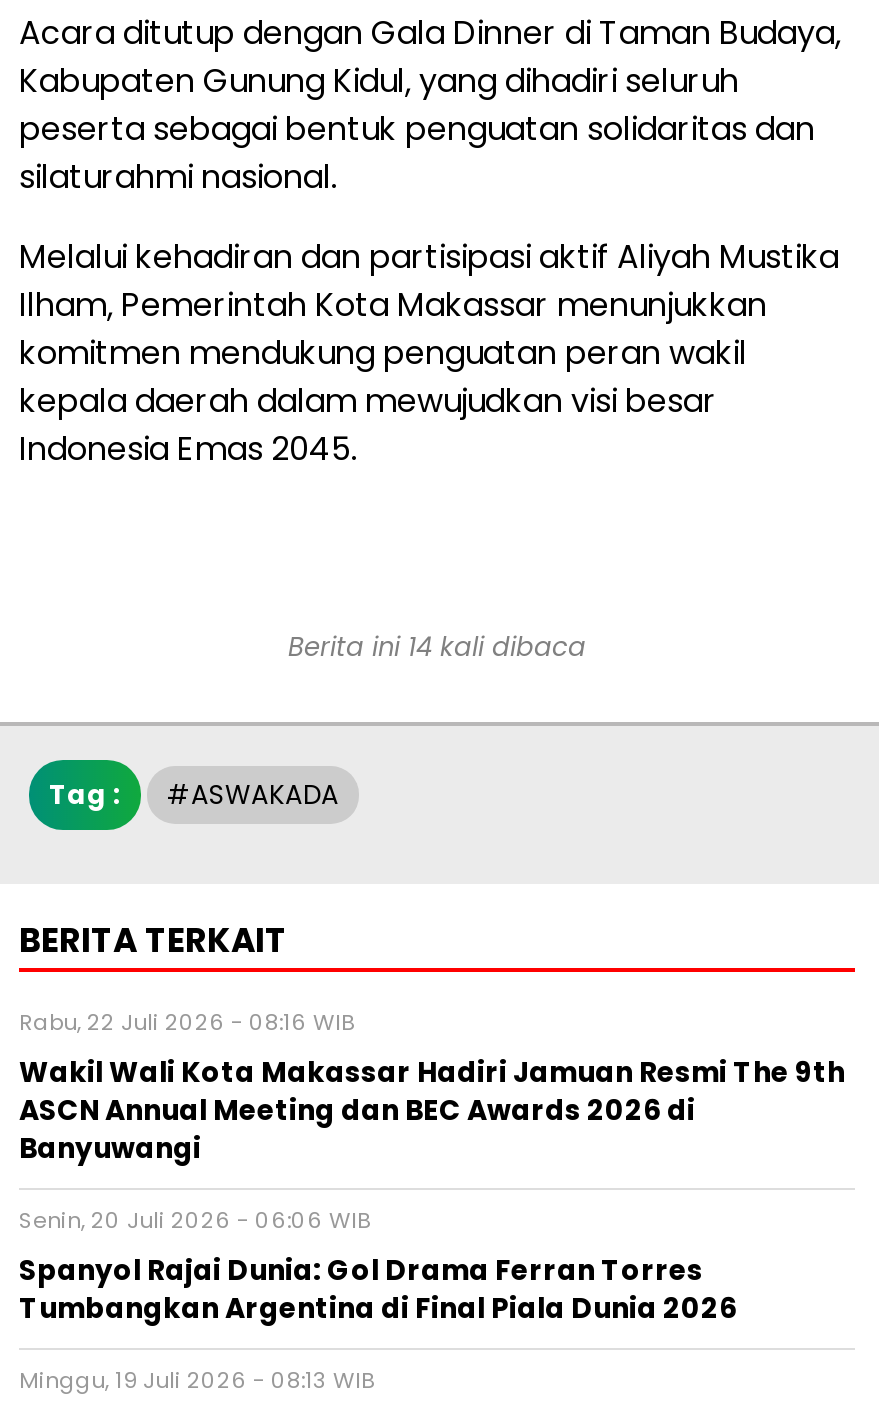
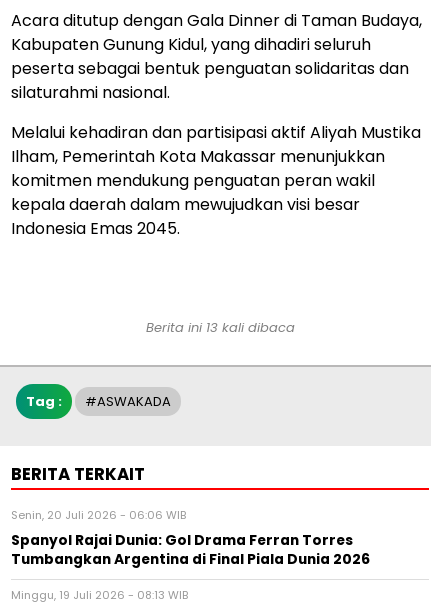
- Berita ini 14 kali dibaca
+ Berita ini 13 kali dibaca

- Rabu, 22 Juli 2026 - 08:16 WIB
- Wakil Wali Kota Makassar Hadiri Jamuan Resmi The 9th
- ASCN Annual Meeting dan BEC Awards 2026 di
- Banyuwangi
